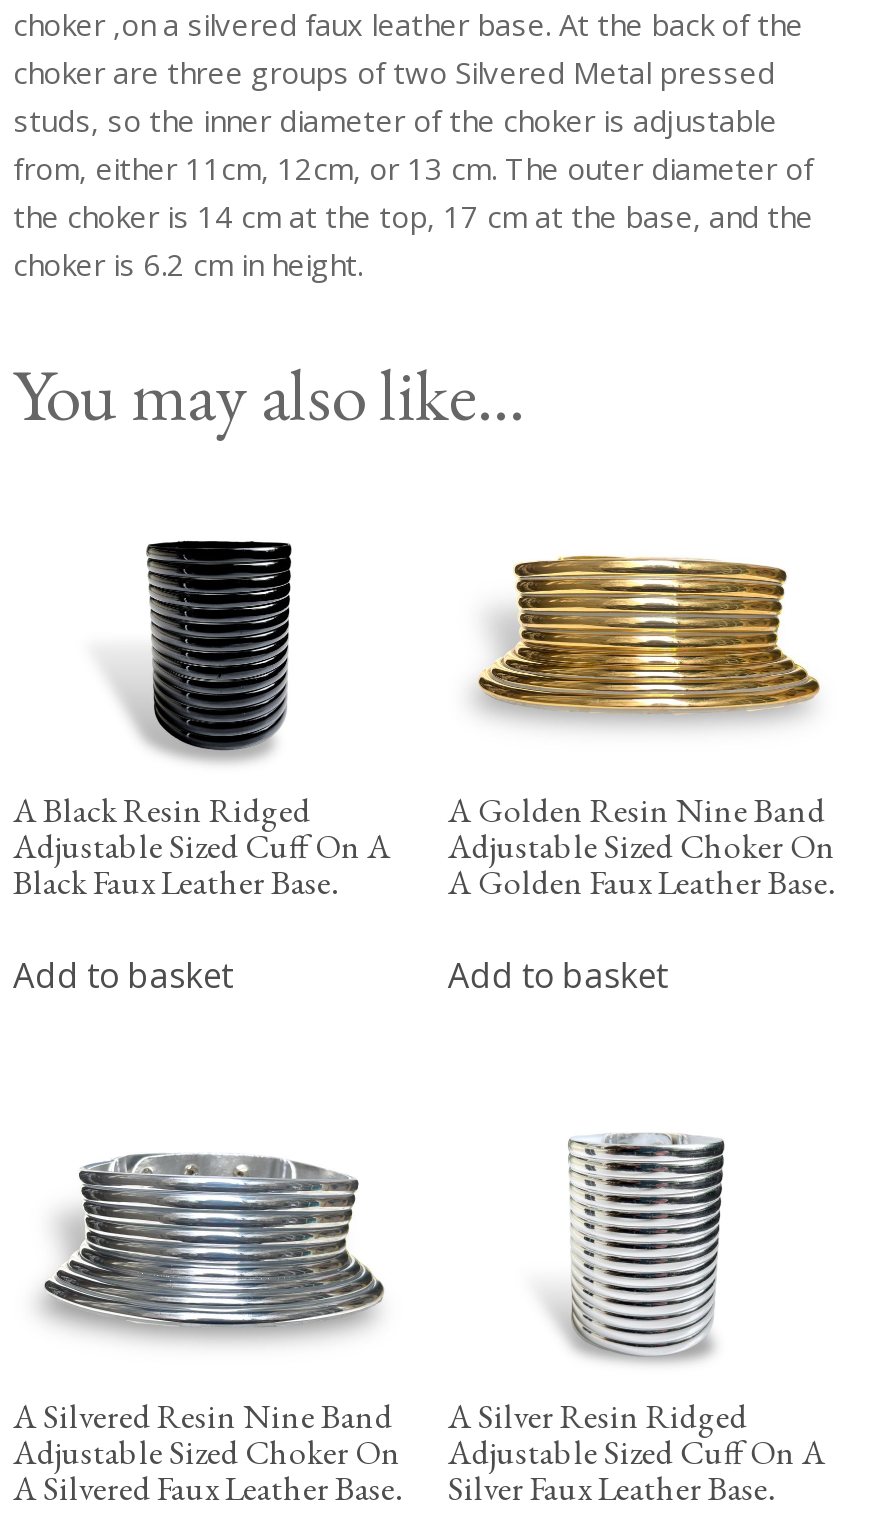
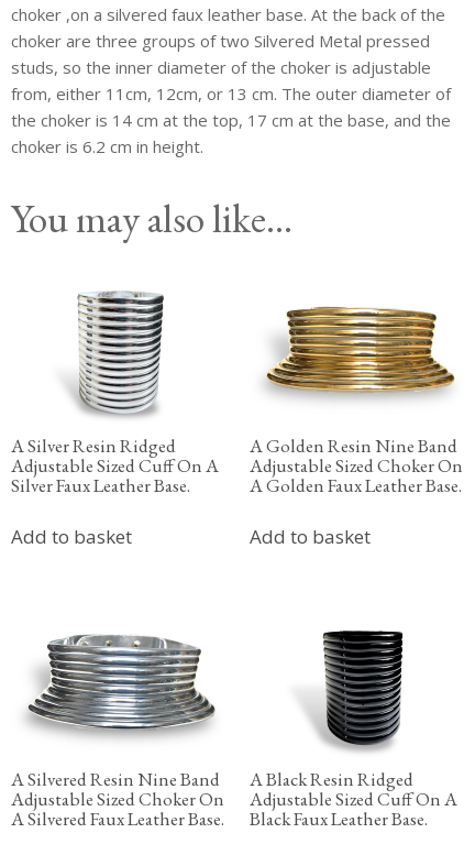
moved down: [image] | A Black Resin Ridged

moved down: Black Faux Leather Base.

moved up: [image] | A Silver Resin Ridged

moved up: Silver Faux Leather Base.
